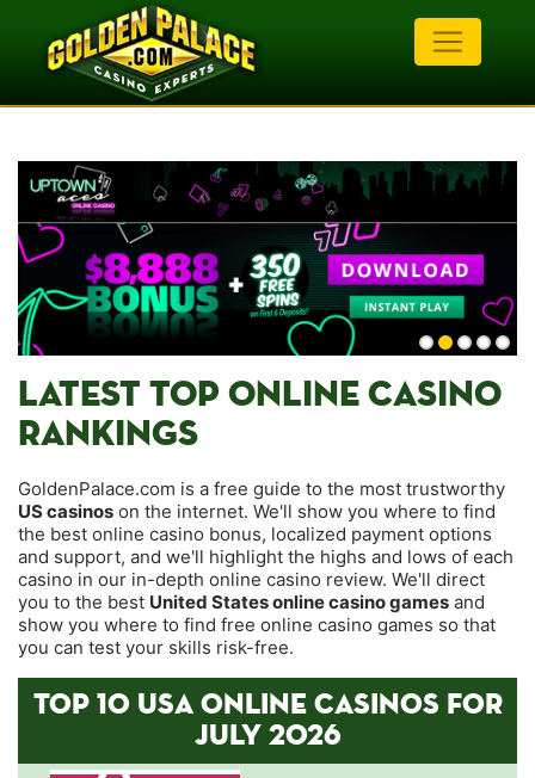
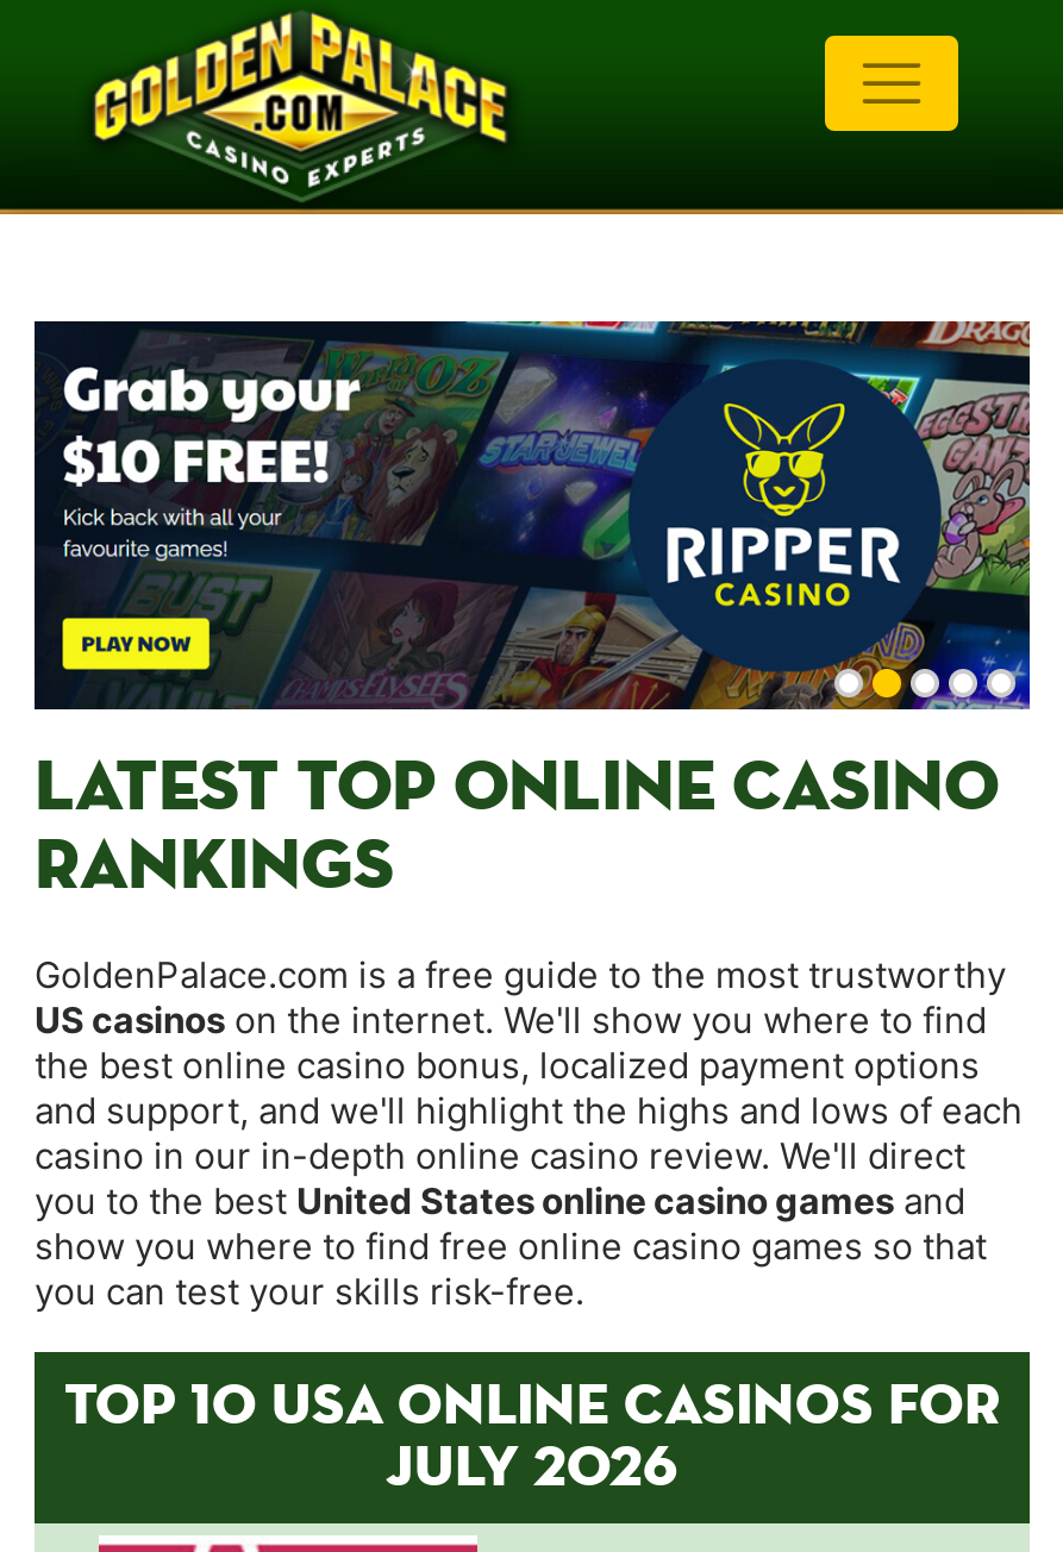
- [image]
+ [image]
